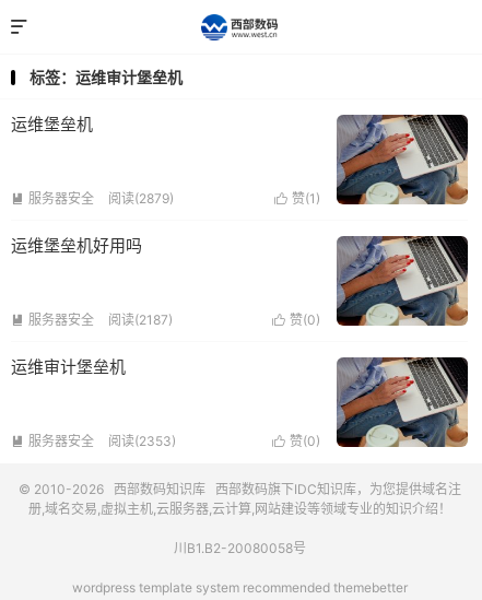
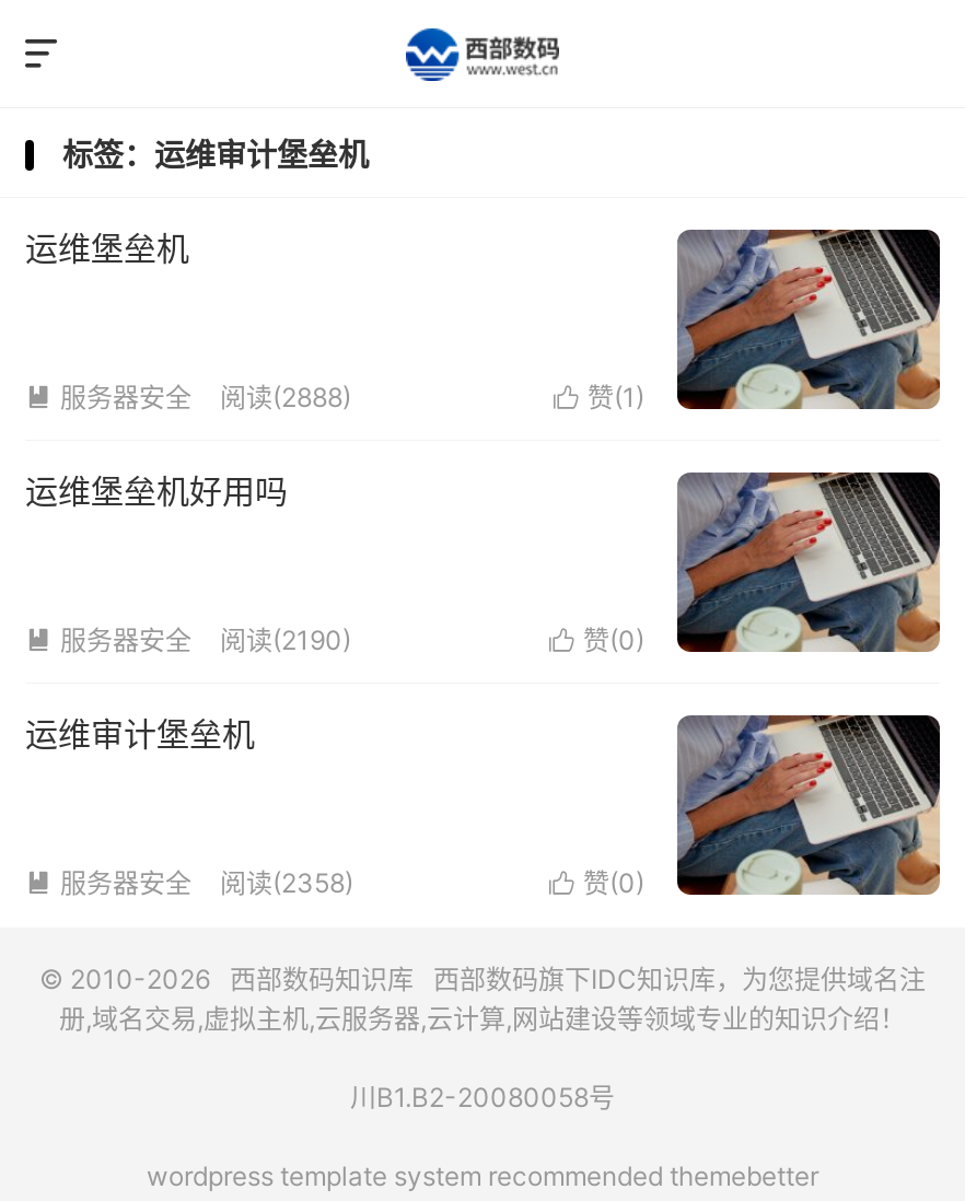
- 阅读(2879)
+ 阅读(2888)

- 阅读(2187)
+ 阅读(2190)

- 阅读(2353)
+ 阅读(2358)
